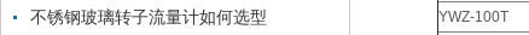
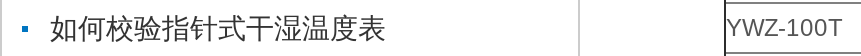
- 不锈钢玻璃转子流量计如何选型
+ 如何校验指针式干湿温度表
